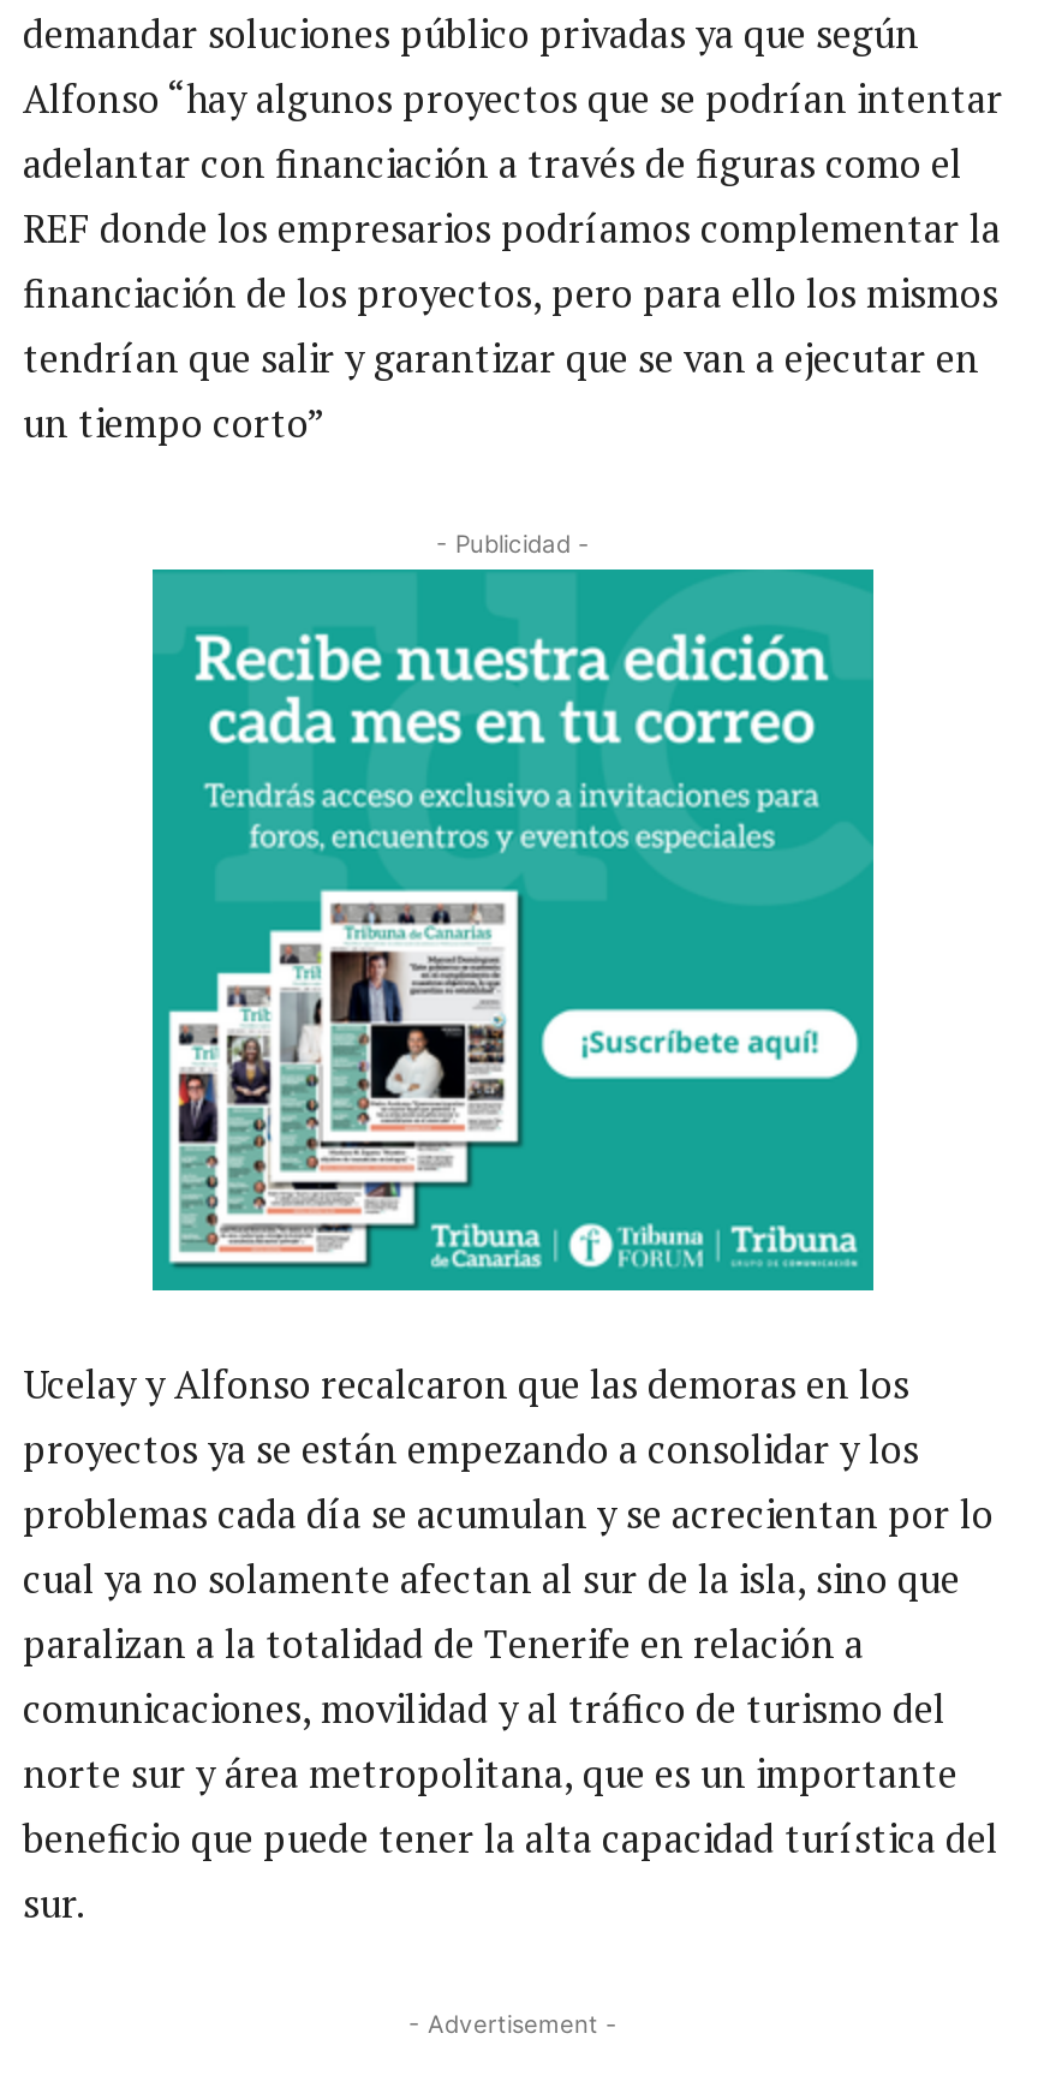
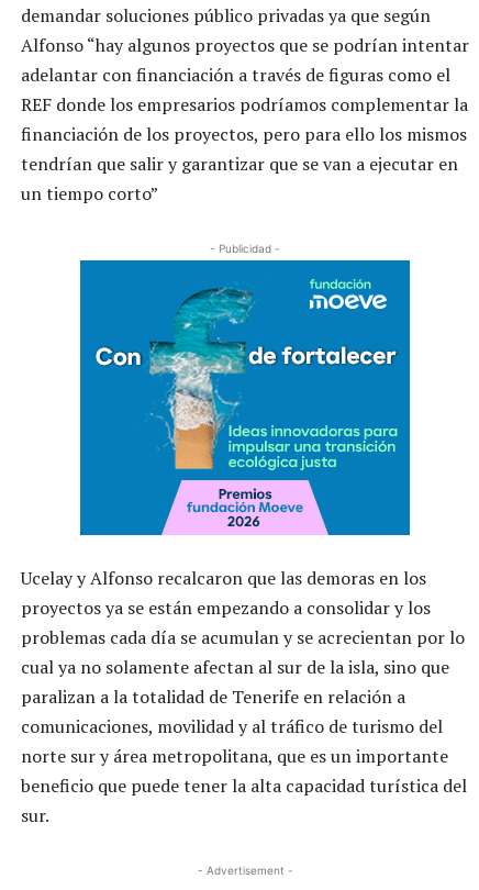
- [image]
+ [image]
